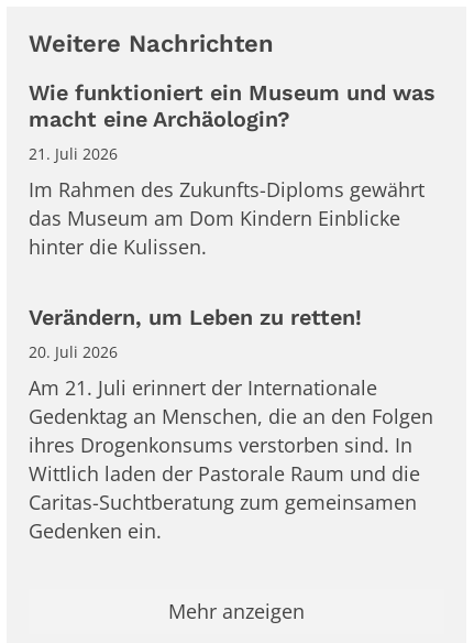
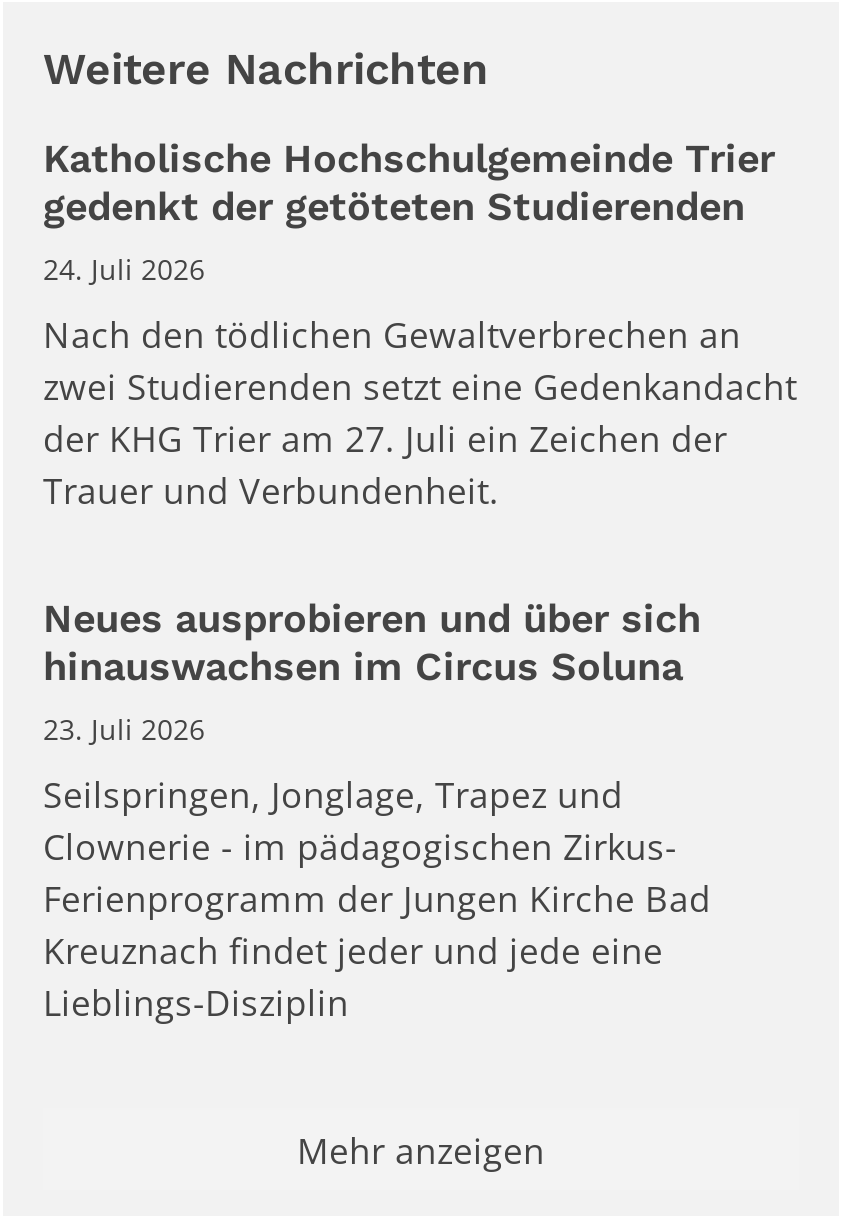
- Wie funktioniert ein Museum und was
- macht eine Archäologin?
- 21. Juli 2026
+ Katholische Hochschulgemeinde Trier
+ gedenkt der getöteten Studierenden
+ 24. Juli 2026

- Im Rahmen des Zukunfts-Diploms gewährt
- das Museum am Dom Kindern Einblicke
- hinter die Kulissen.
+ Nach den tödlichen Gewaltverbrechen an
+ zwei Studierenden setzt eine Gedenkandacht
+ der KHG Trier am 27. Juli ein Zeichen der
+ Trauer und Verbundenheit.

- Verändern, um Leben zu retten!
- 20. Juli 2026
+ Neues ausprobieren und über sich
+ hinauswachsen im Circus Soluna
+ 23. Juli 2026

- Am 21. Juli erinnert der Internationale
- Gedenktag an Menschen, die an den Folgen
- ihres Drogenkonsums verstorben sind. In
- Wittlich laden der Pastorale Raum und die
- Caritas-Suchtberatung zum gemeinsamen
- Gedenken ein.
+ Seilspringen, Jonglage, Trapez und
+ Clownerie - im pädagogischen Zirkus-
+ Ferienprogramm der Jungen Kirche Bad
+ Kreuznach findet jeder und jede eine
+ Lieblings-Disziplin
